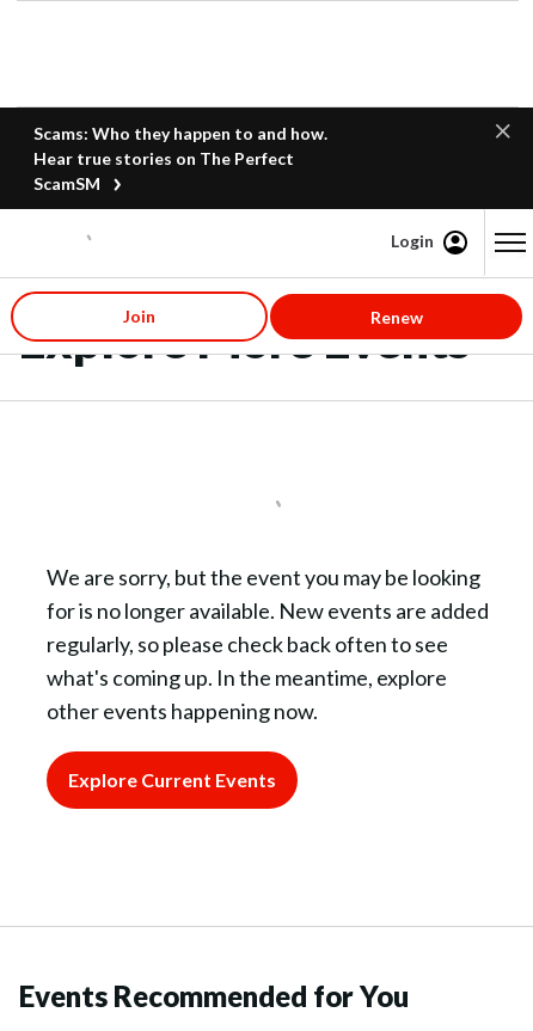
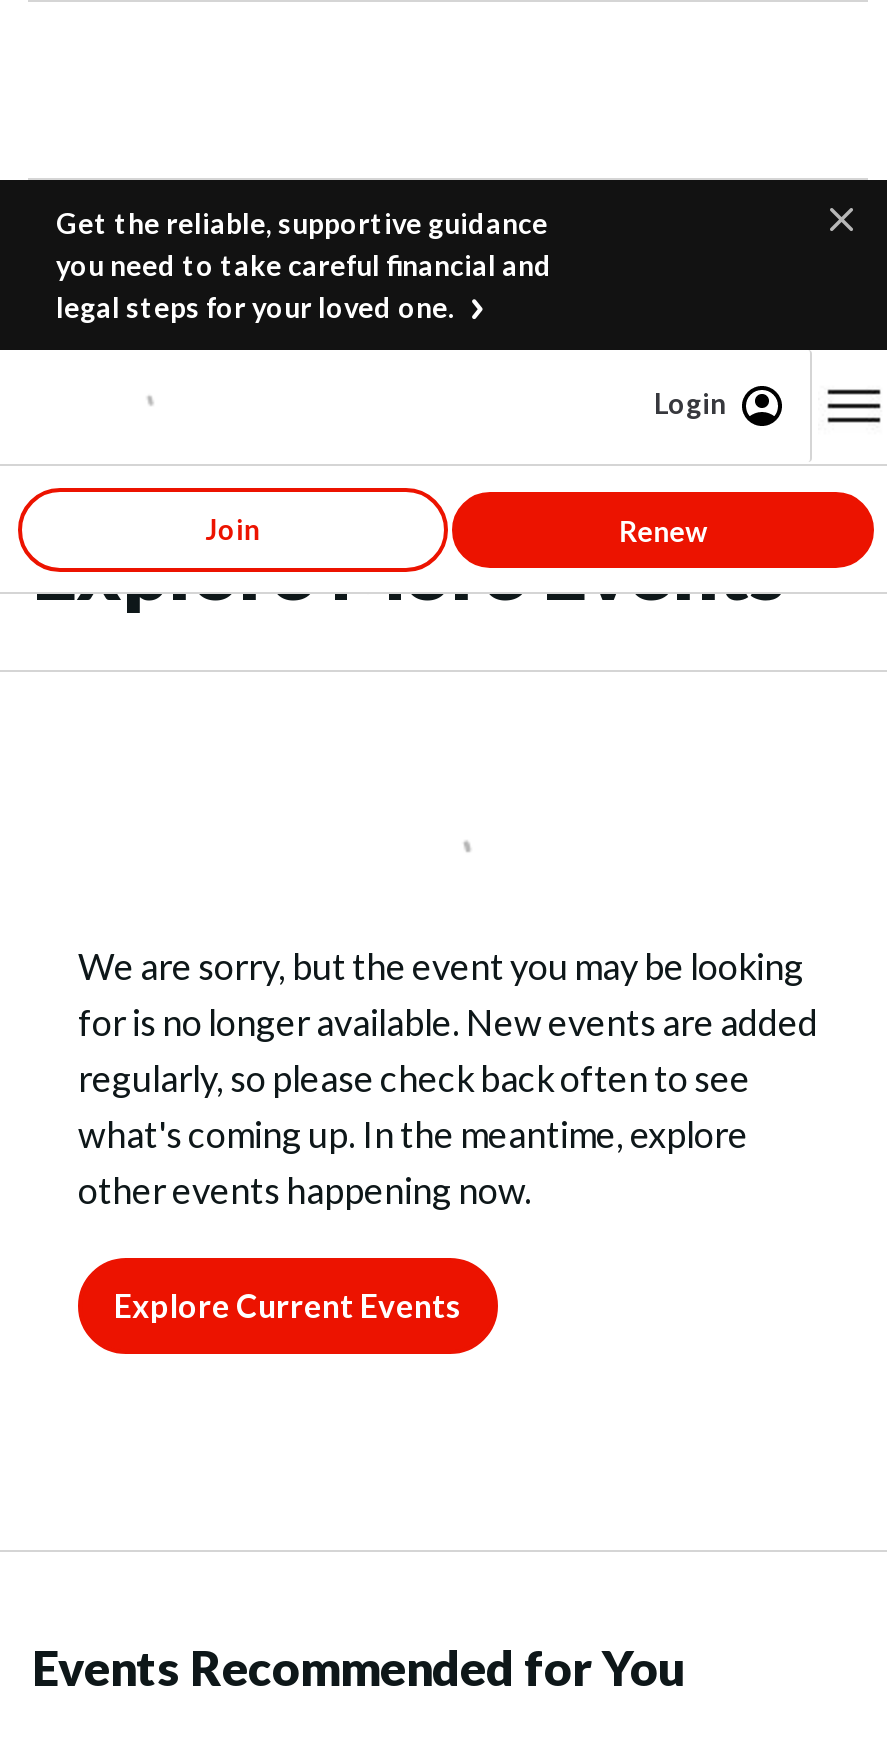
- Scams: Who they happen to and how.
- Hear true stories on The Perfect
- ScamSM
+ Get the reliable, supportive guidance
+ you need to take careful financial and
+ legal steps for your loved one.
